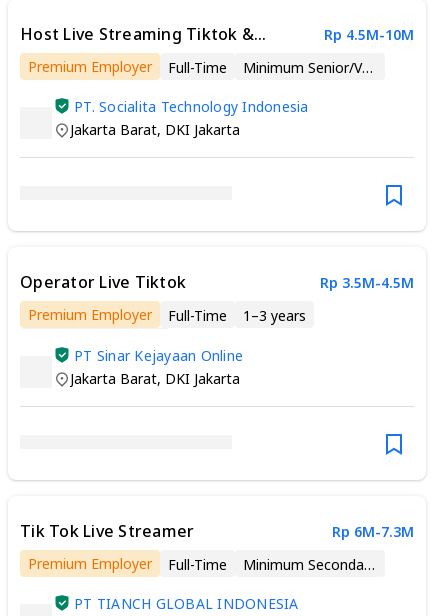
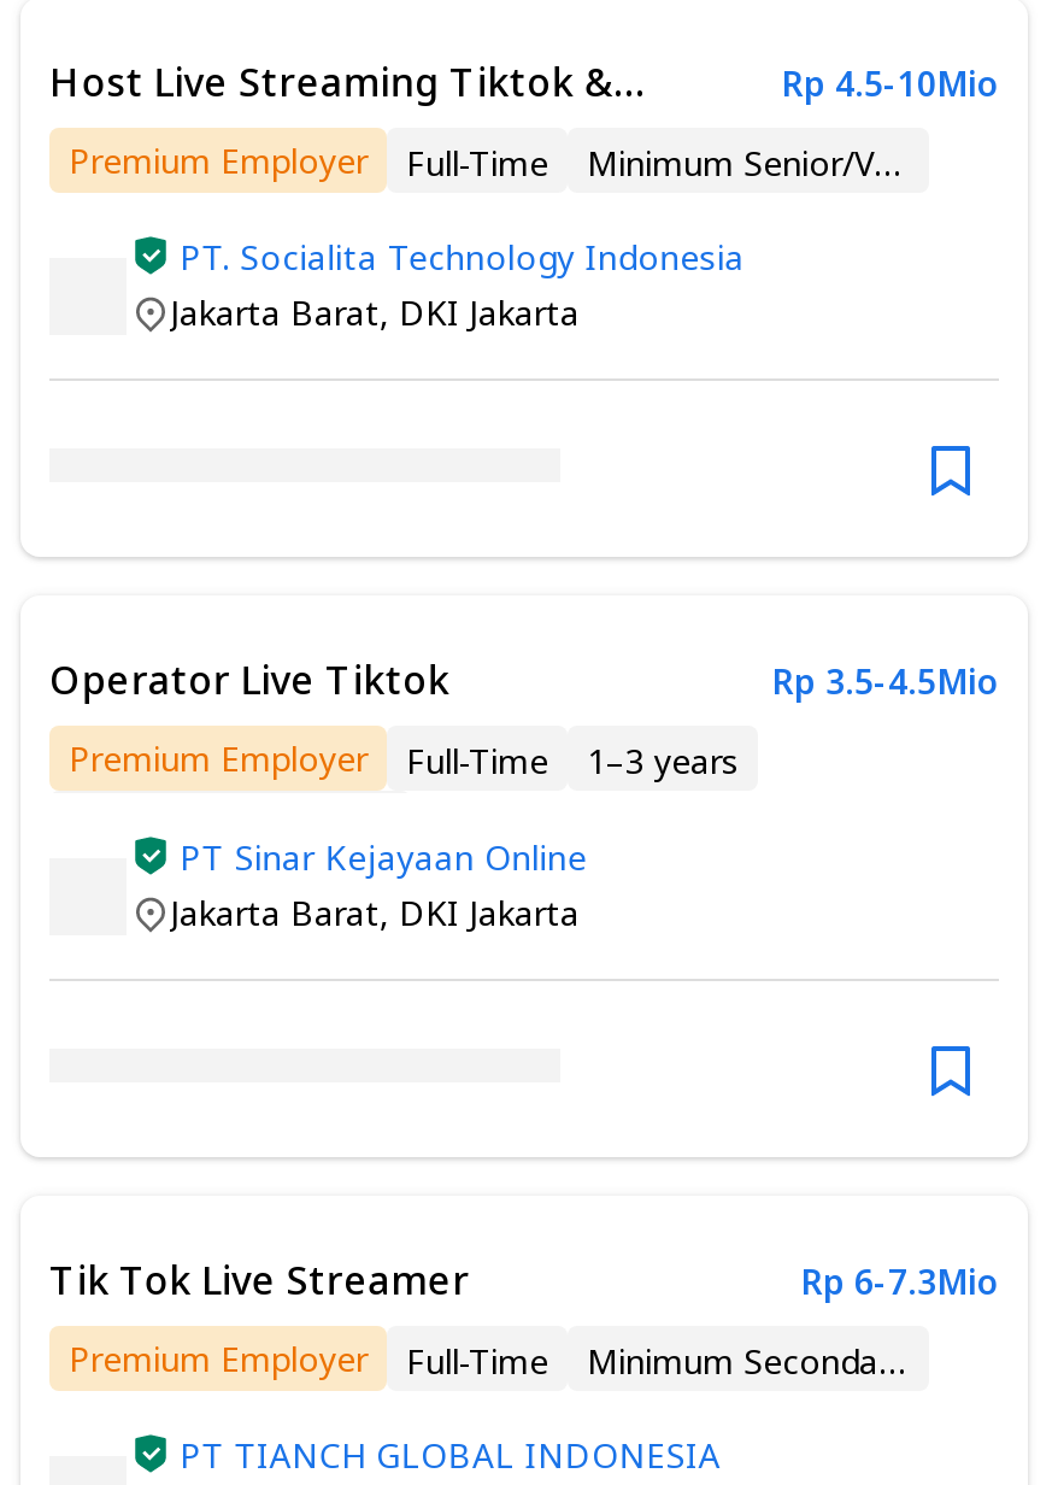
- Rp 4.5M-10M
+ Rp 4.5-10Mio

- Rp 3.5M-4.5M
+ Rp 3.5-4.5Mio

- Rp 6M-7.3M
+ Rp 6-7.3Mio
